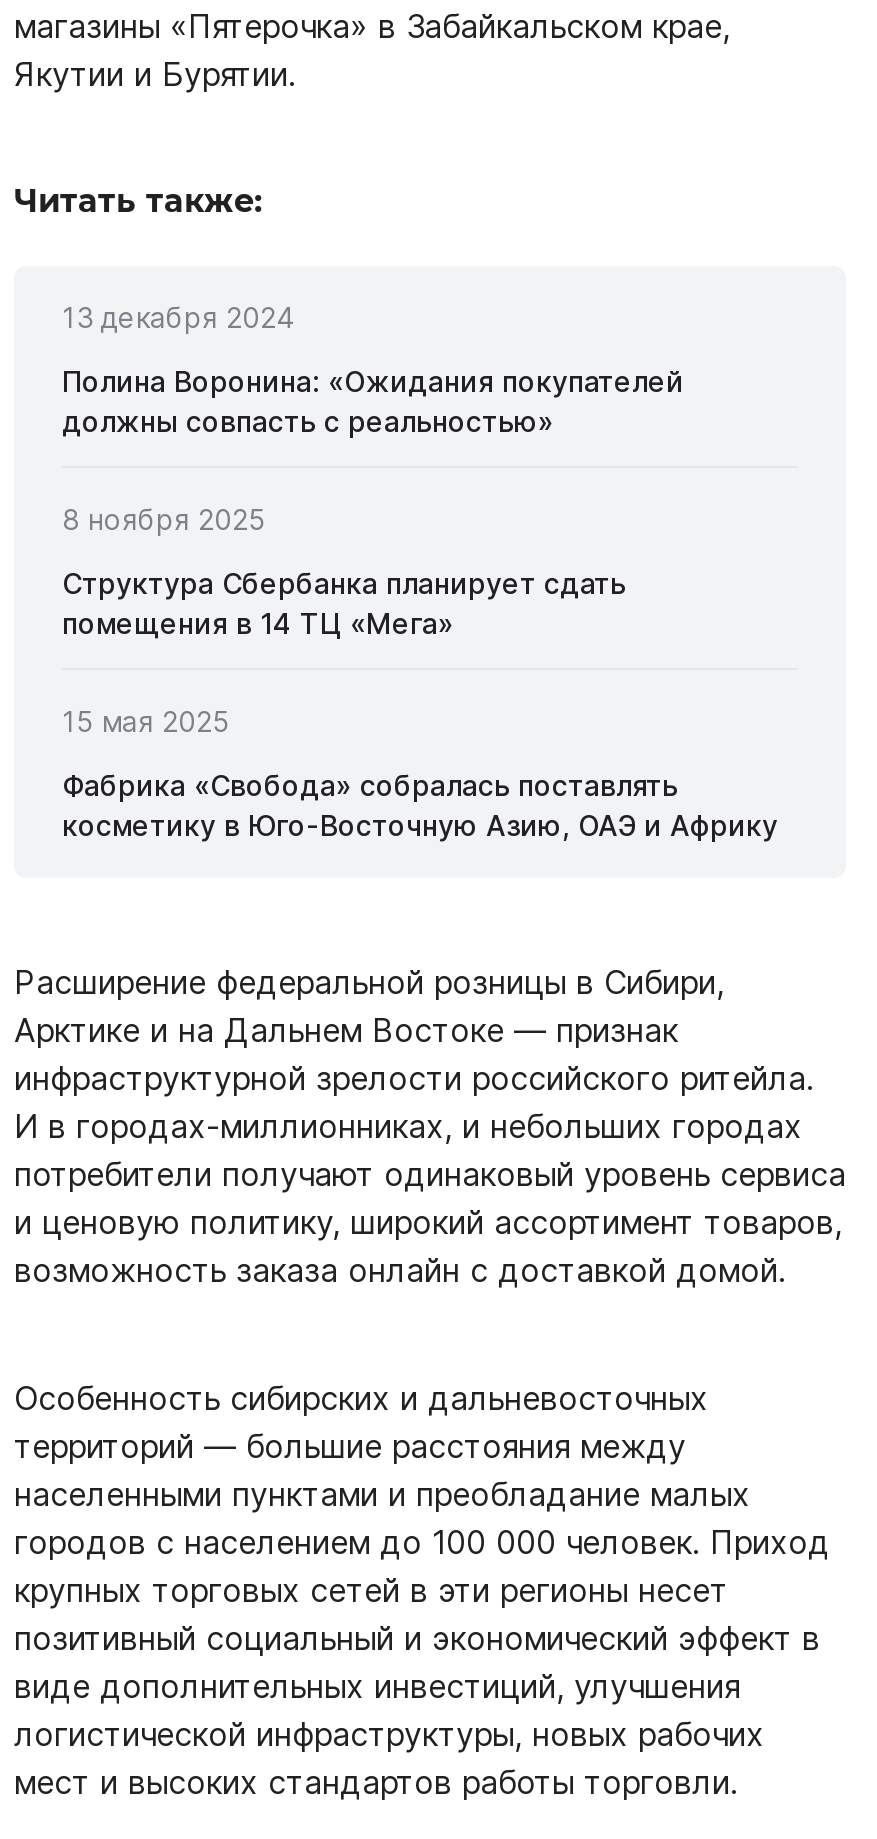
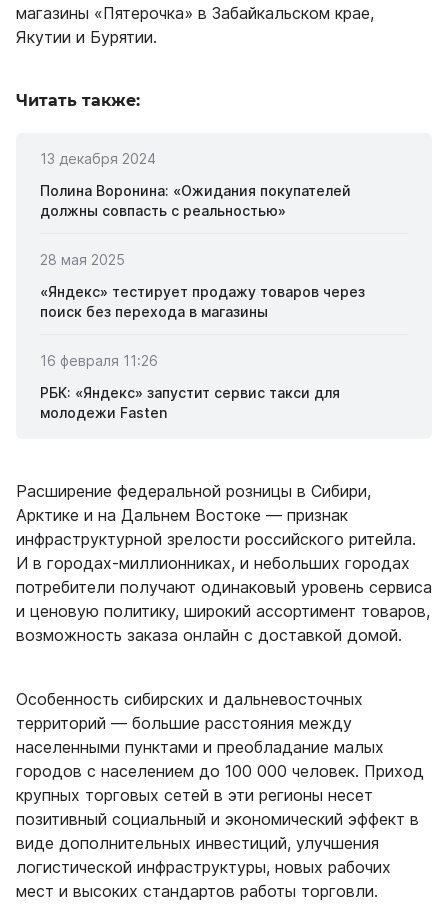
- 8 ноября 2025
+ 28 мая 2025

- Структура Сбербанка планирует сдать
- помещения в 14 ТЦ «Мега»
+ «Яндекс» тестирует продажу товаров через
+ поиск без перехода в магазины

- 15 мая 2025
+ 16 февраля 11:26

- Фабрика «Свобода» собралась поставлять
- косметику в Юго-Восточную Азию, ОАЭ и Африку
+ РБК: «Яндекс» запустит сервис такси для
+ молодежи Fasten
